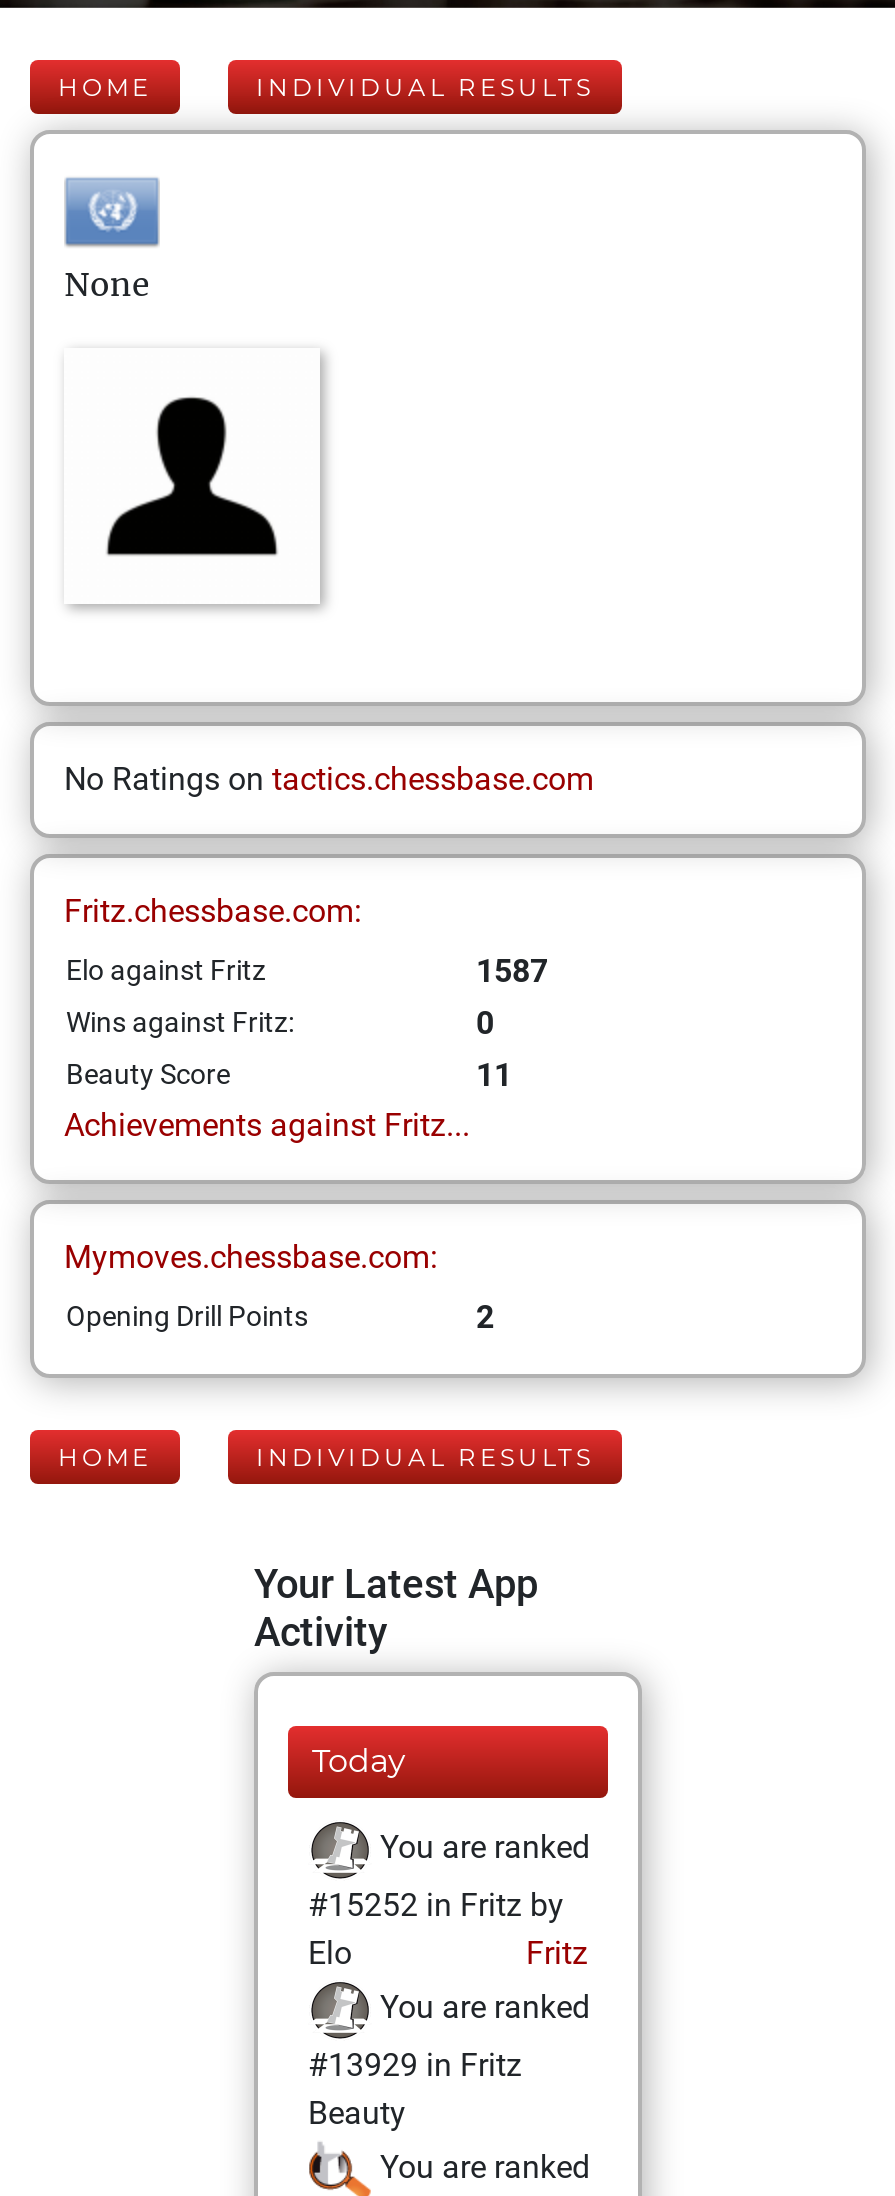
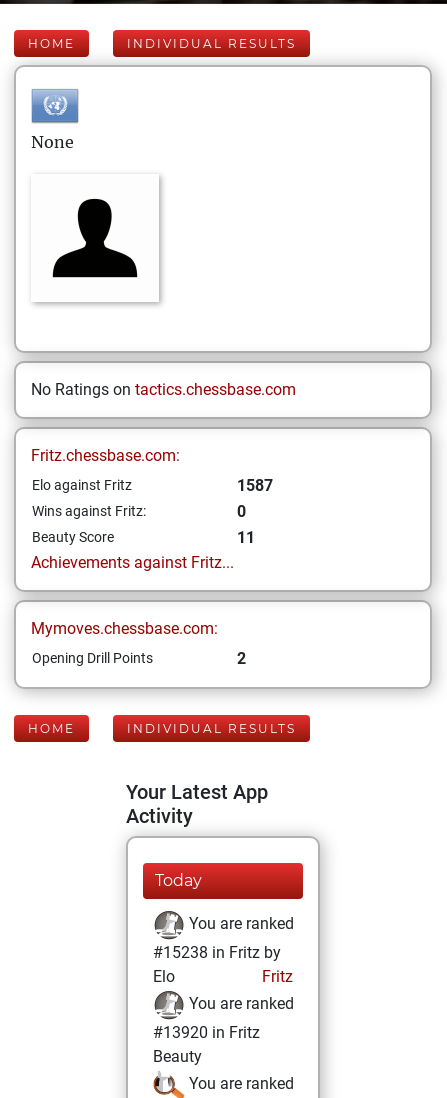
- #15252 in Fritz by
+ #15238 in Fritz by

- #13929 in Fritz
+ #13920 in Fritz
